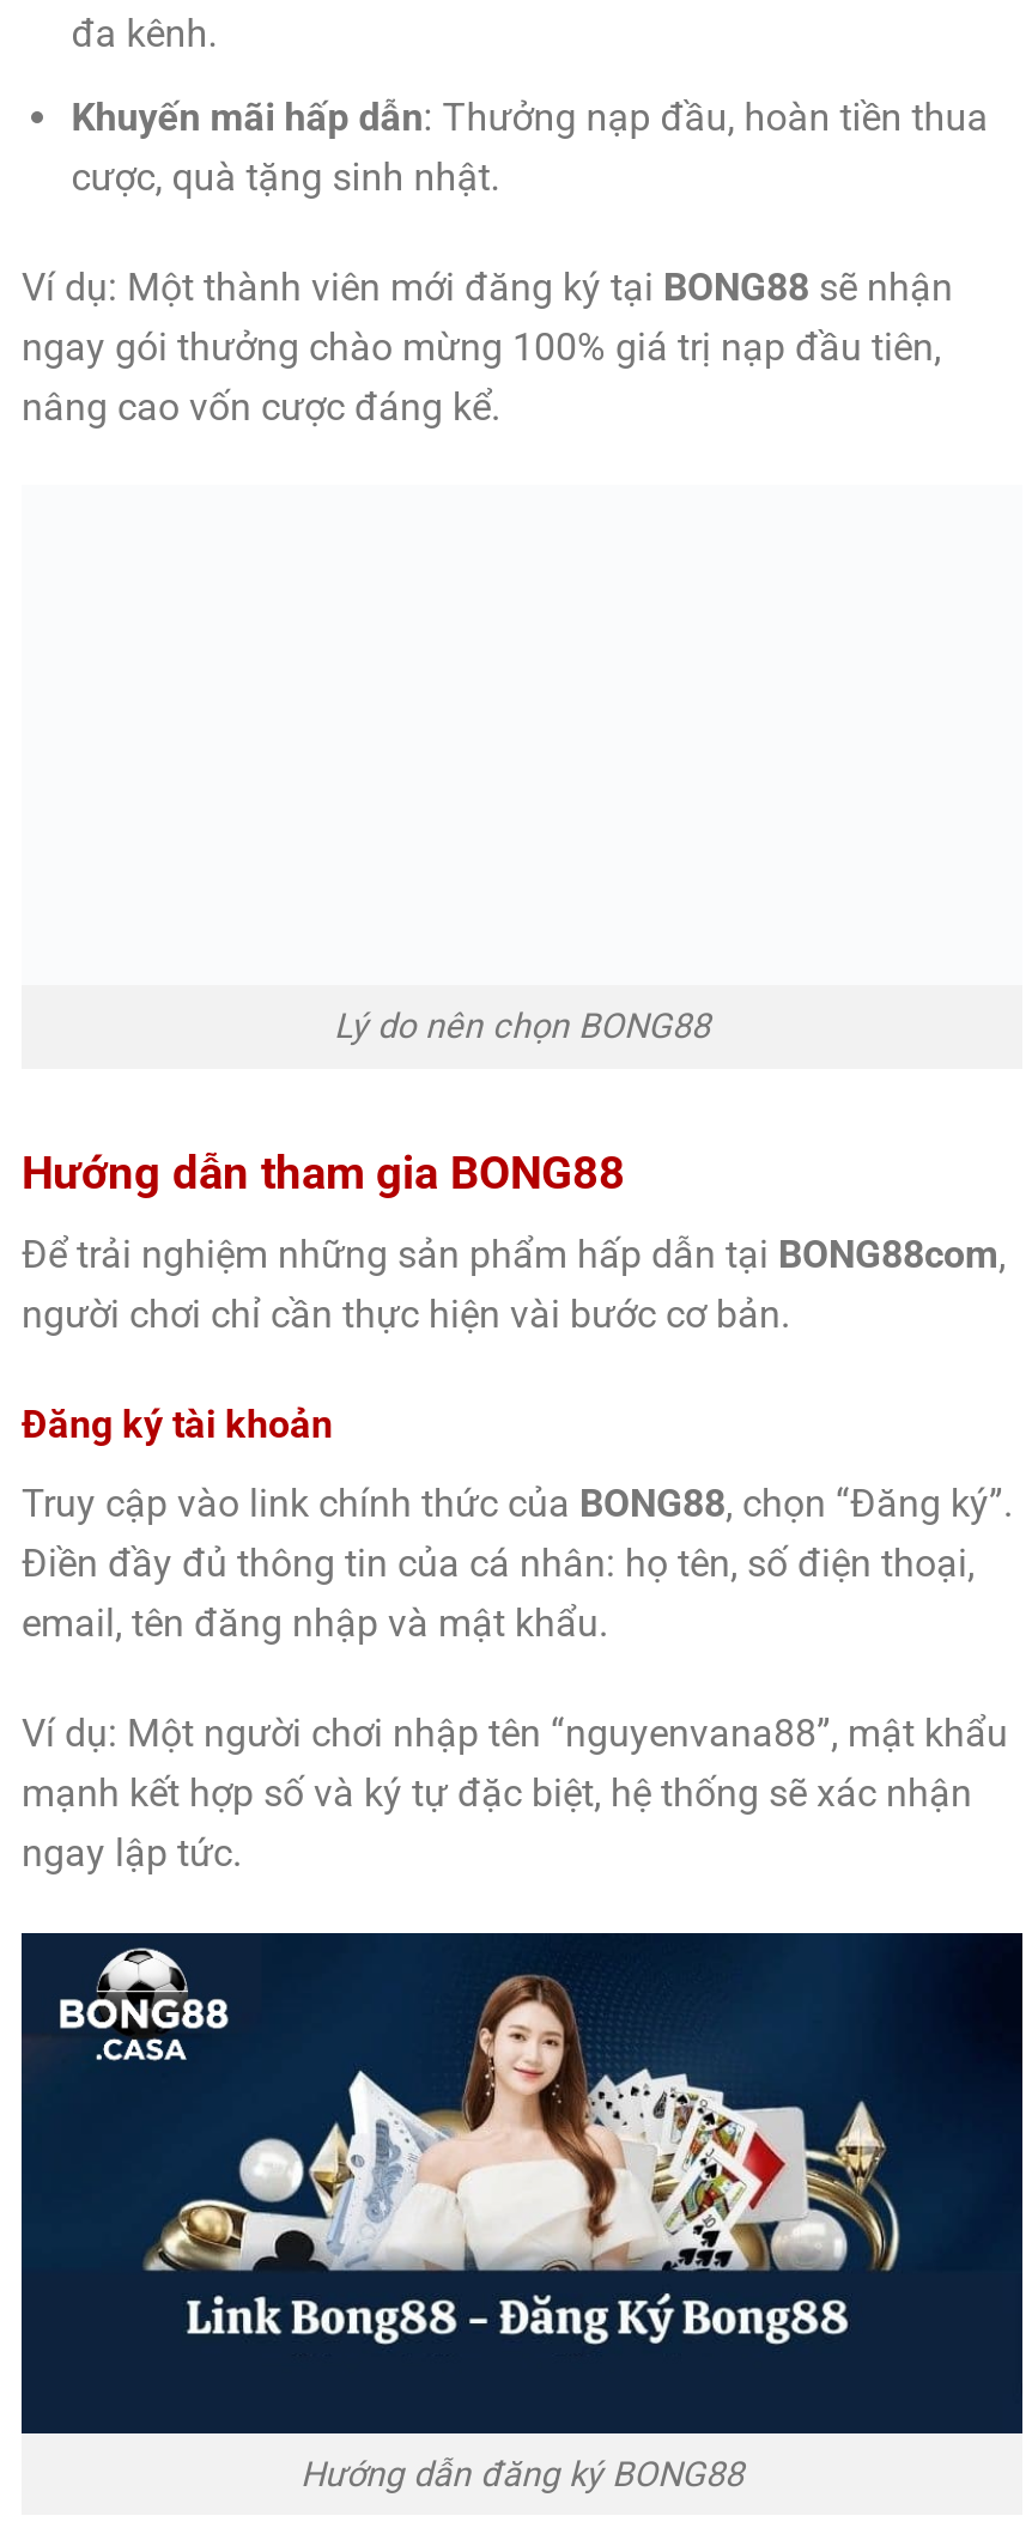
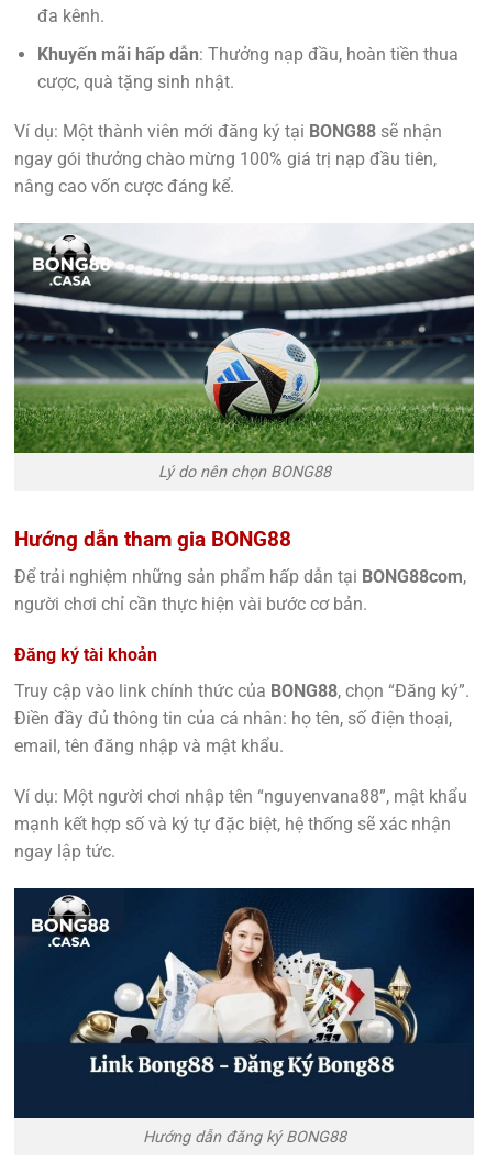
+ [image]
